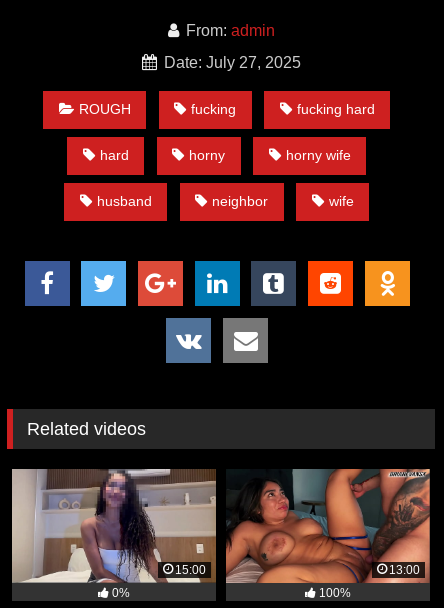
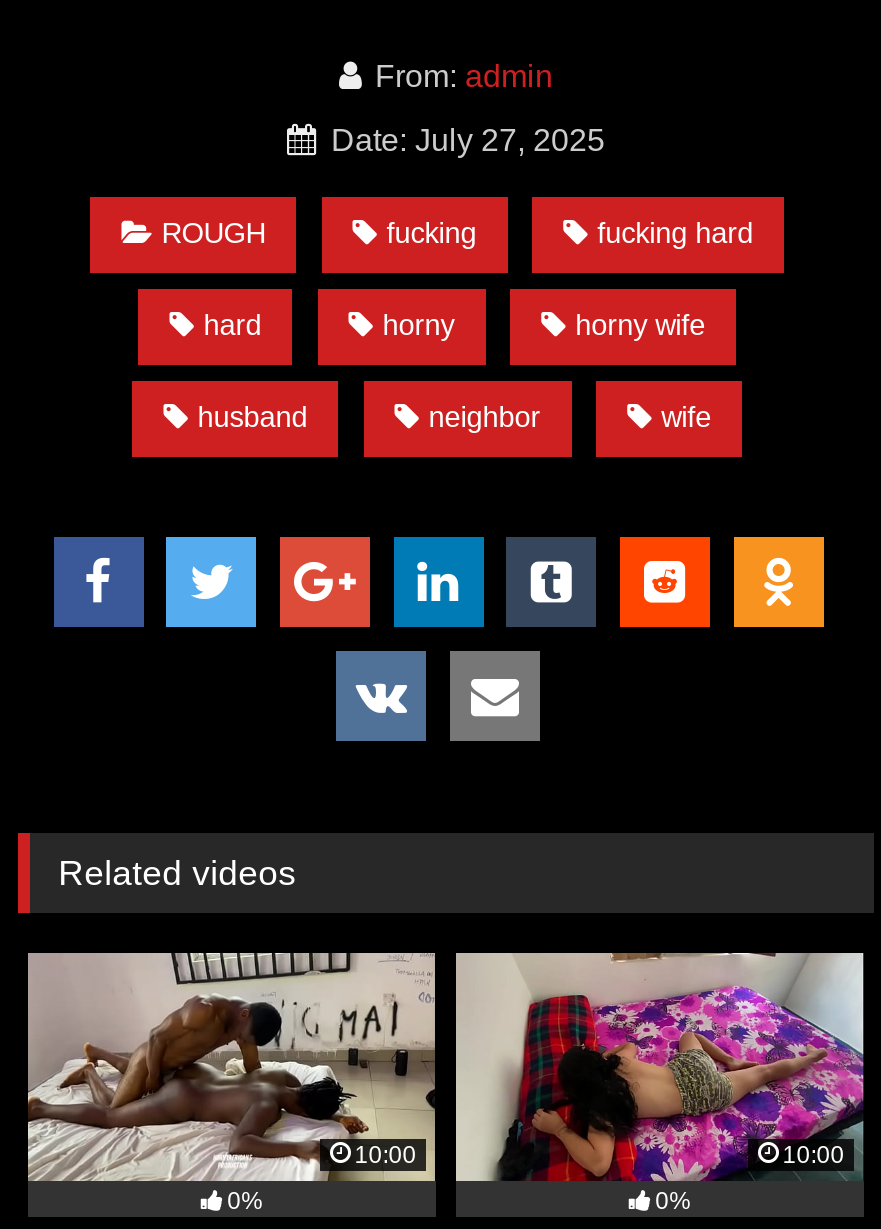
- [image]
- 15:00
+ [image]
+ 10:00

- [image]
- 13:00
+ [image]
+ 10:00

- 100%
+ 0%
